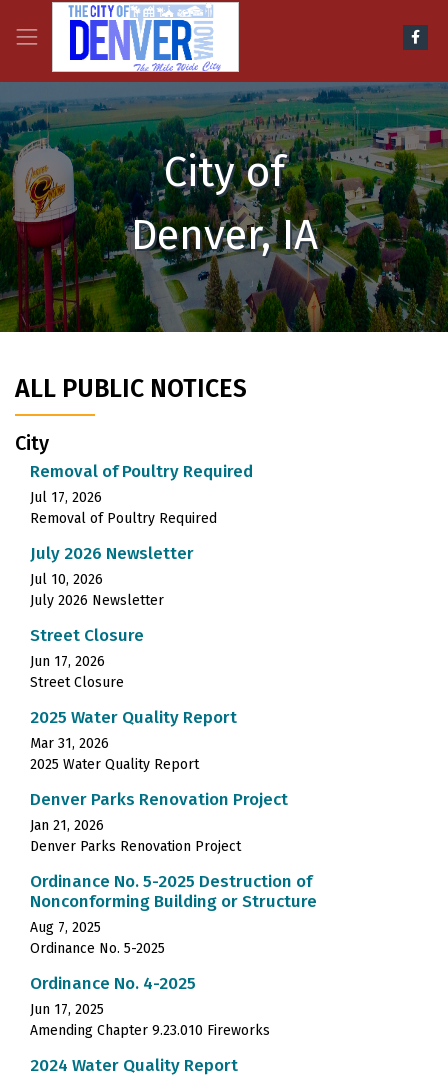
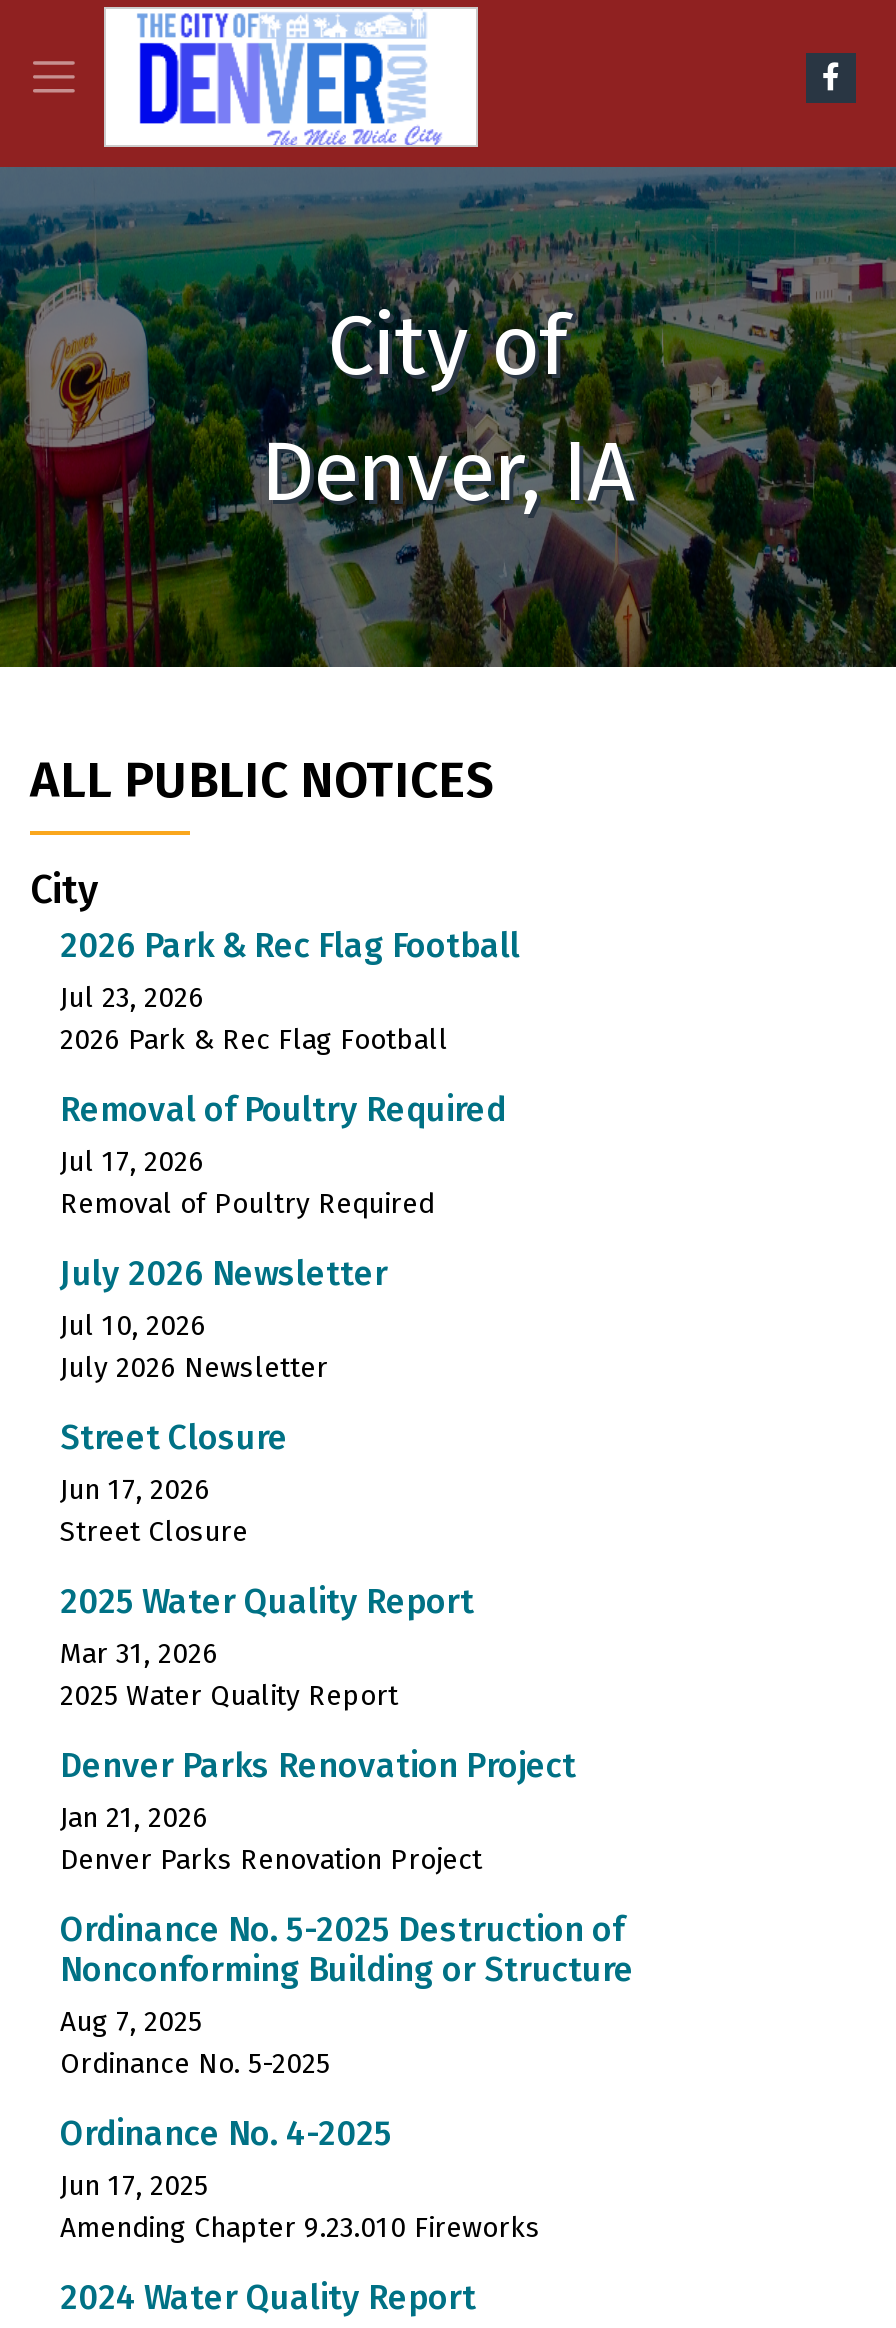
+ 2026 Park & Rec Flag Football
+ Jul 23, 2026
+ 2026 Park & Rec Flag Football
